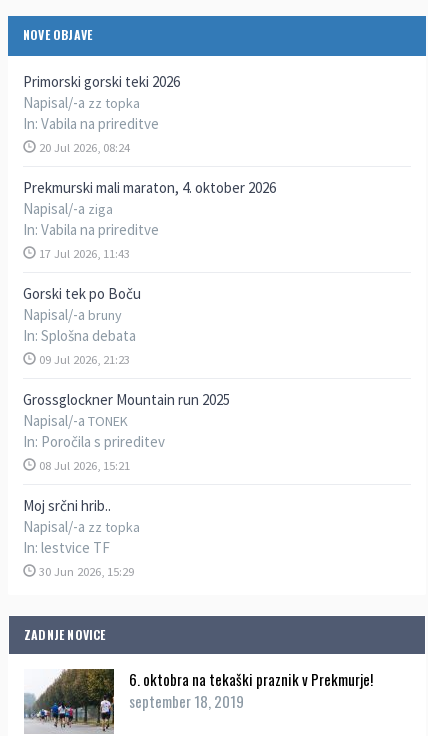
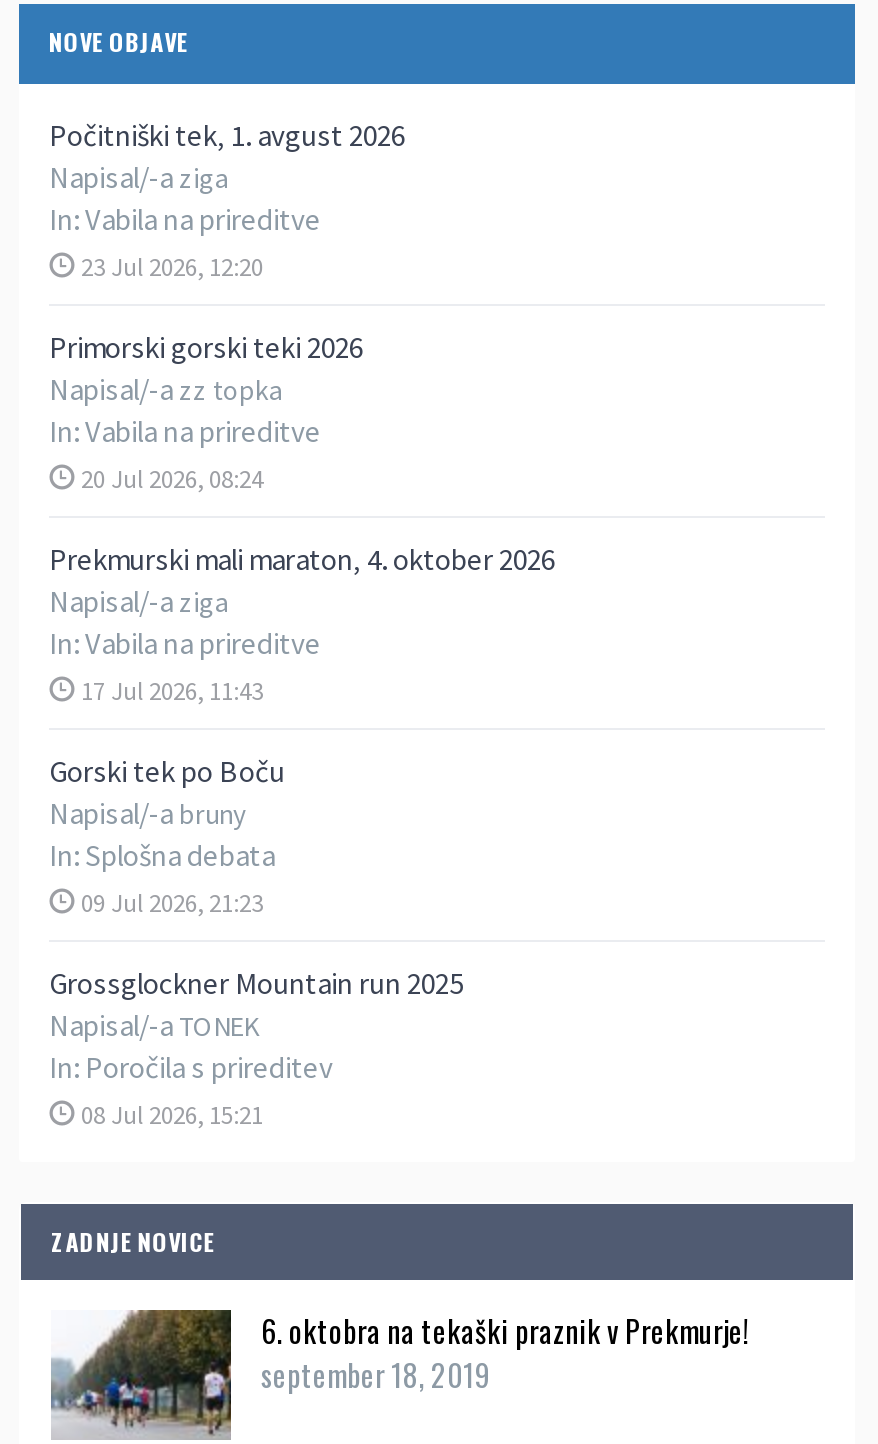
+ Počitniški tek, 1. avgust 2026
+ Napisal/-a ziga
+ In:Vabila na prireditve
+ 23 Jul 2026, 12:20

moved down: Primorski gorski teki 2026 | Napisal/-a zz topka | In:Vabila na prireditve | ... | In: Poročila s prireditev | 08 Jul 2026, 15:21

- Moj srčni hrib..
- Napisal/-a zz topka
- In: lestvice TF
- 30 Jun 2026, 15:29
